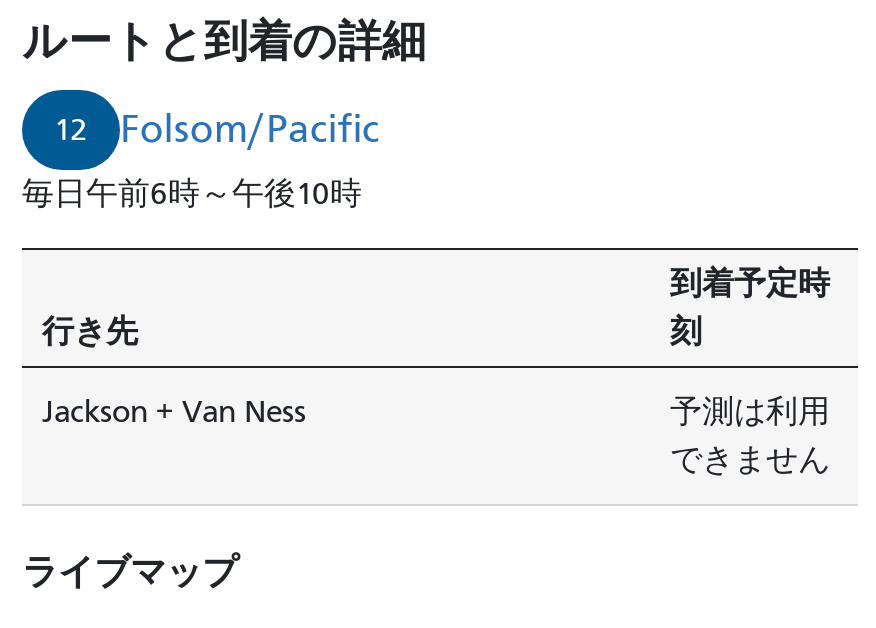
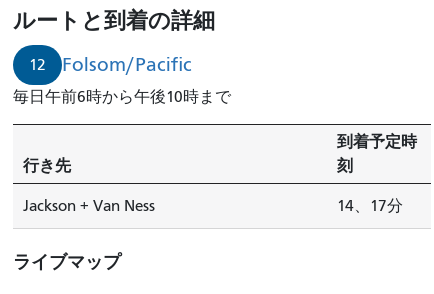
- 毎日午前6時～午後10時
+ 毎日午前6時から午後10時まで

- 予測は利用
- できません
+ 14、17分
